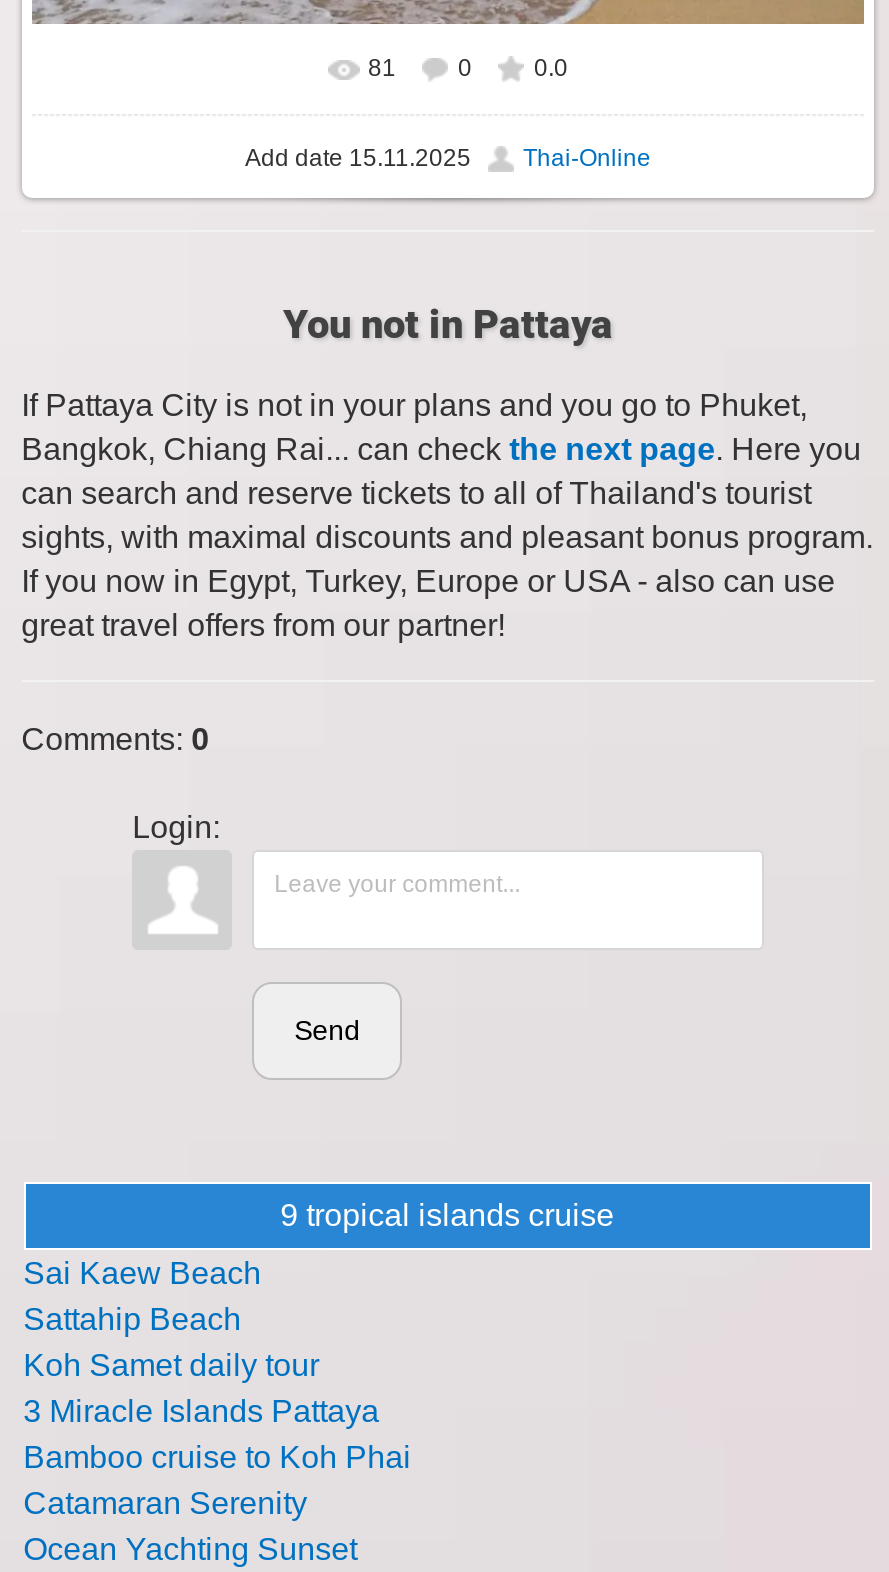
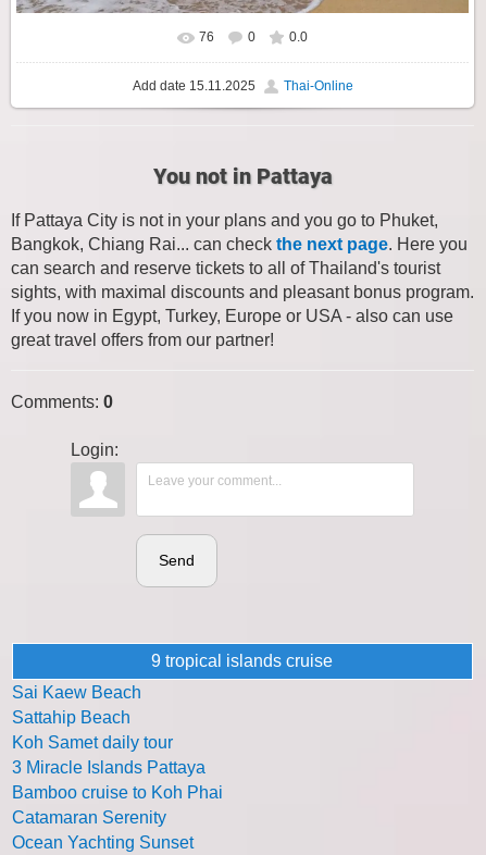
- 81
+ 76
